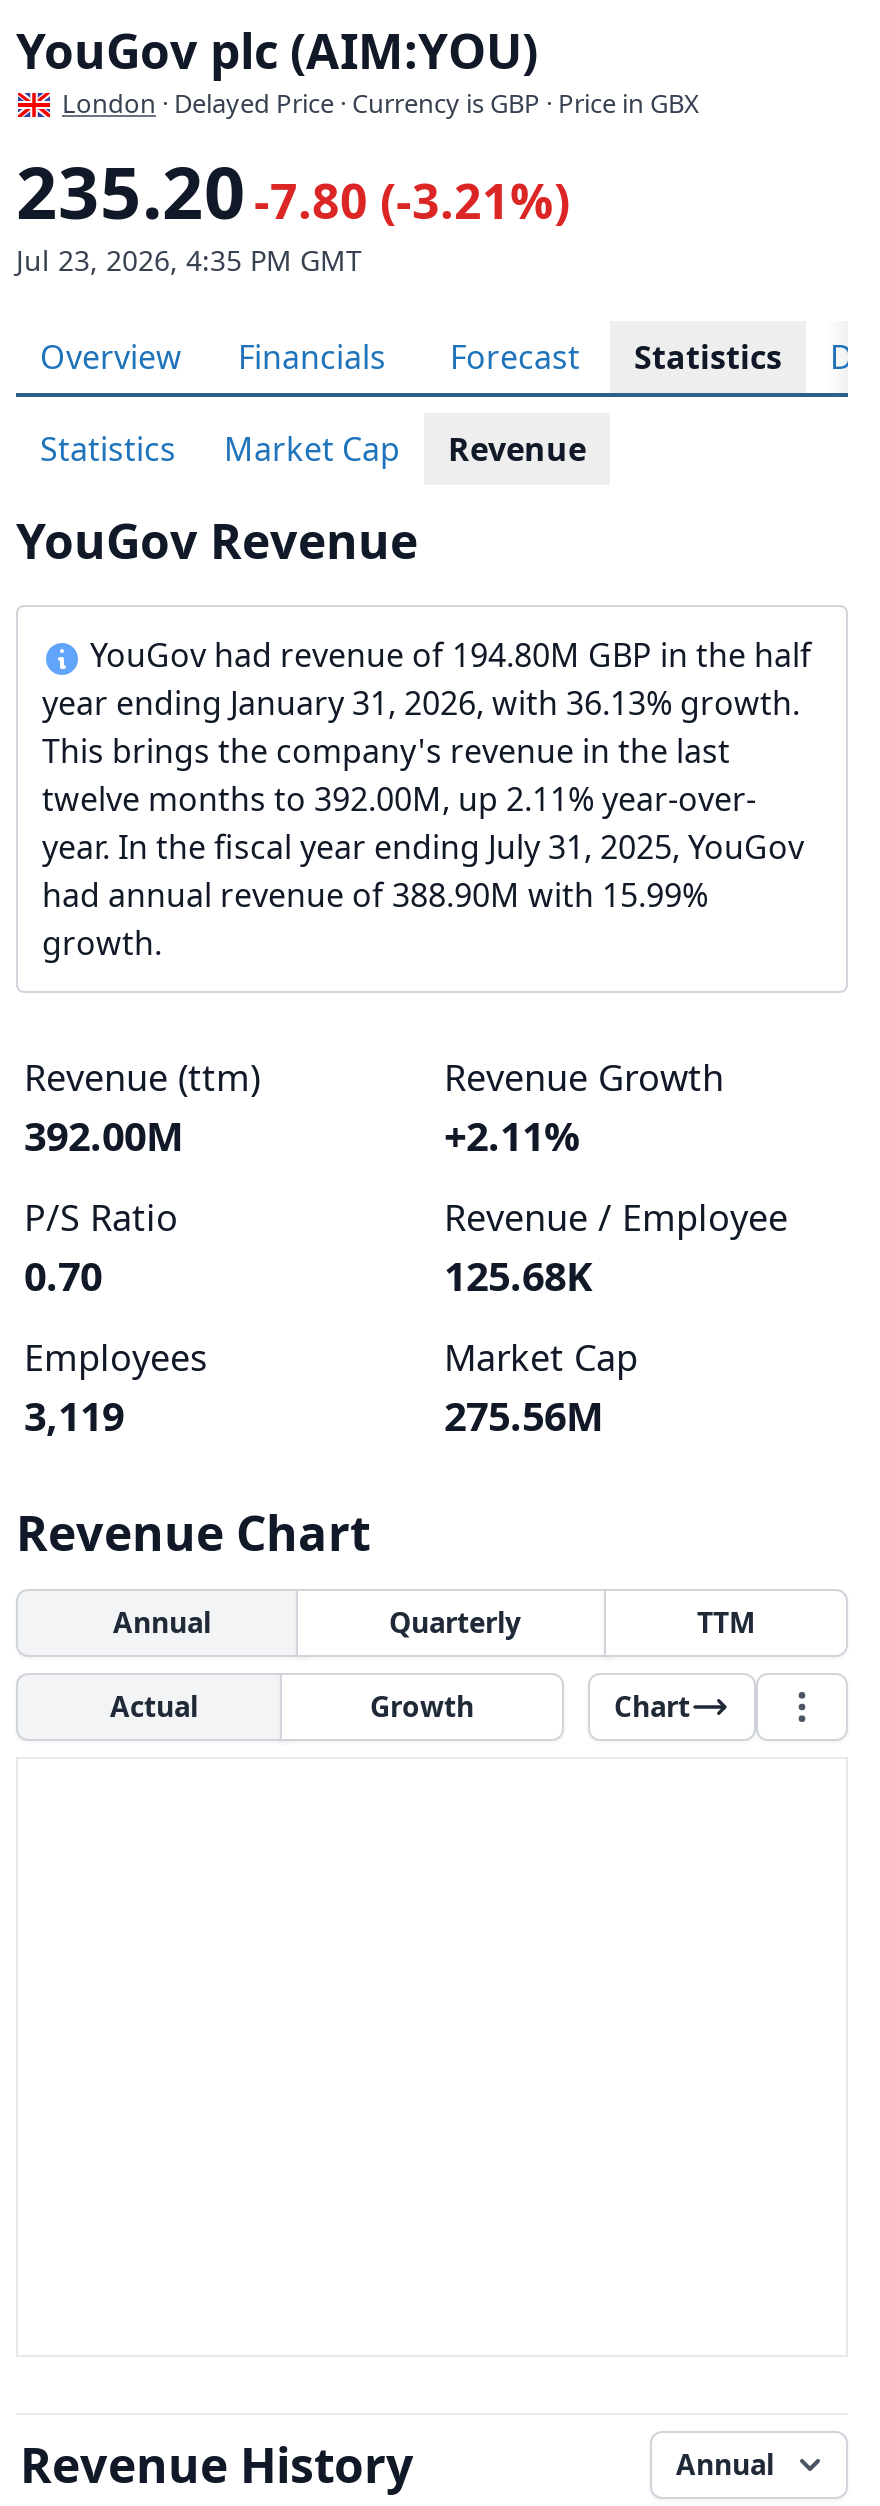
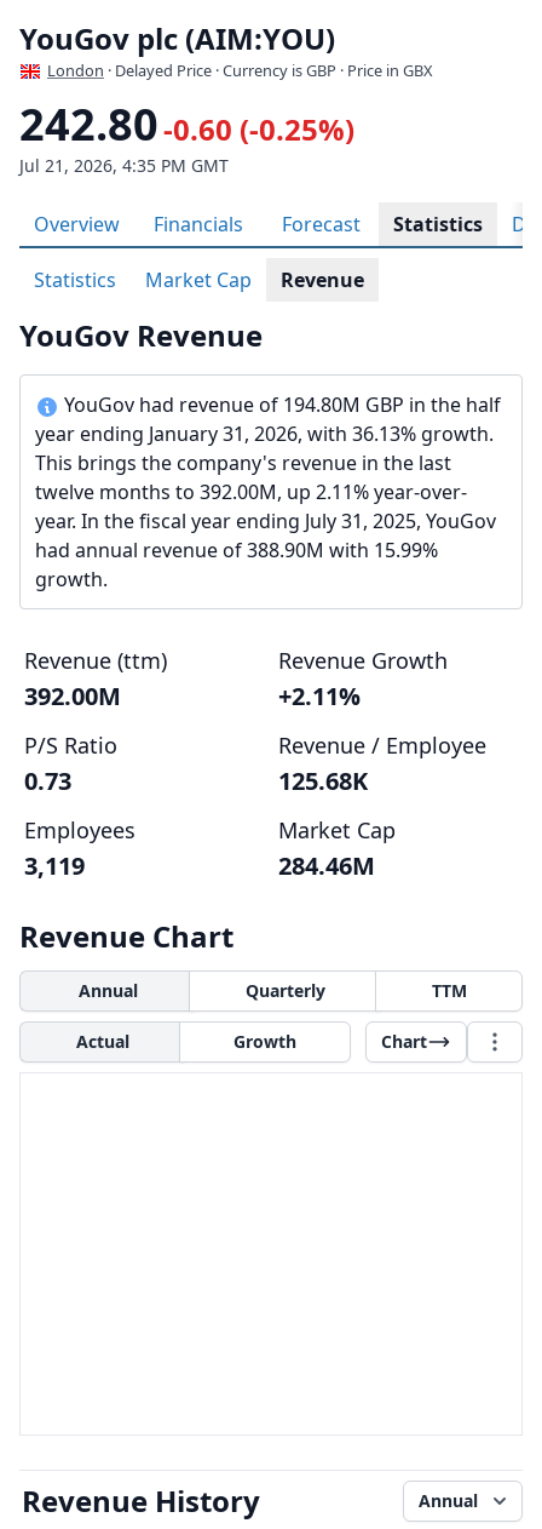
- 235.20 -7.80 (-3.21%)
+ 242.80 -0.60 (-0.25%)

- Jul 23, 2026, 4:35 PM GMT
+ Jul 21, 2026, 4:35 PM GMT

- 0.70
+ 0.73

- 275.56M
+ 284.46M
